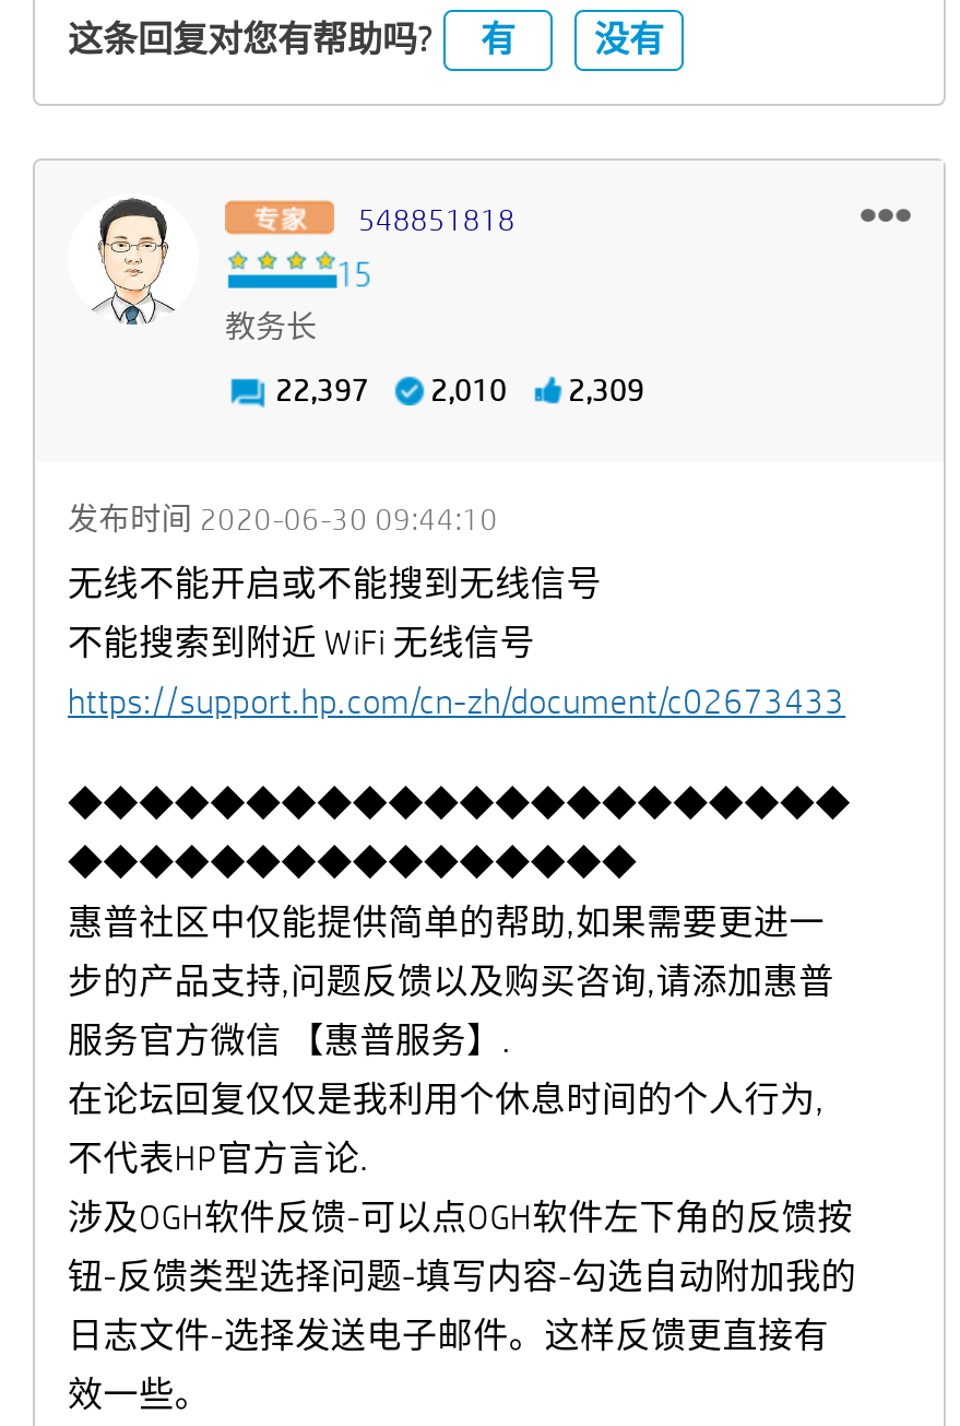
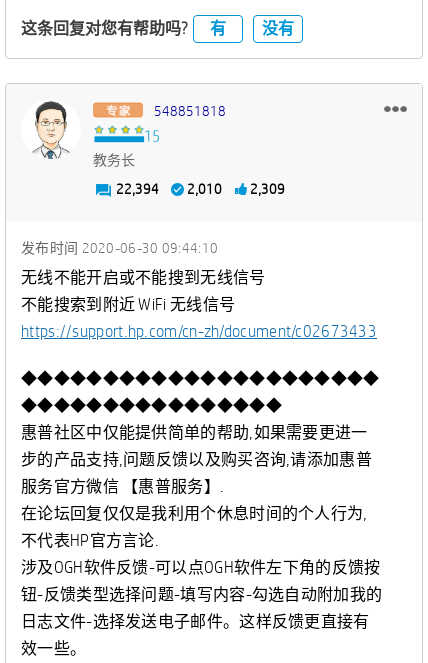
- 22,397 2,010 2,309
+ 22,394 2,010 2,309
